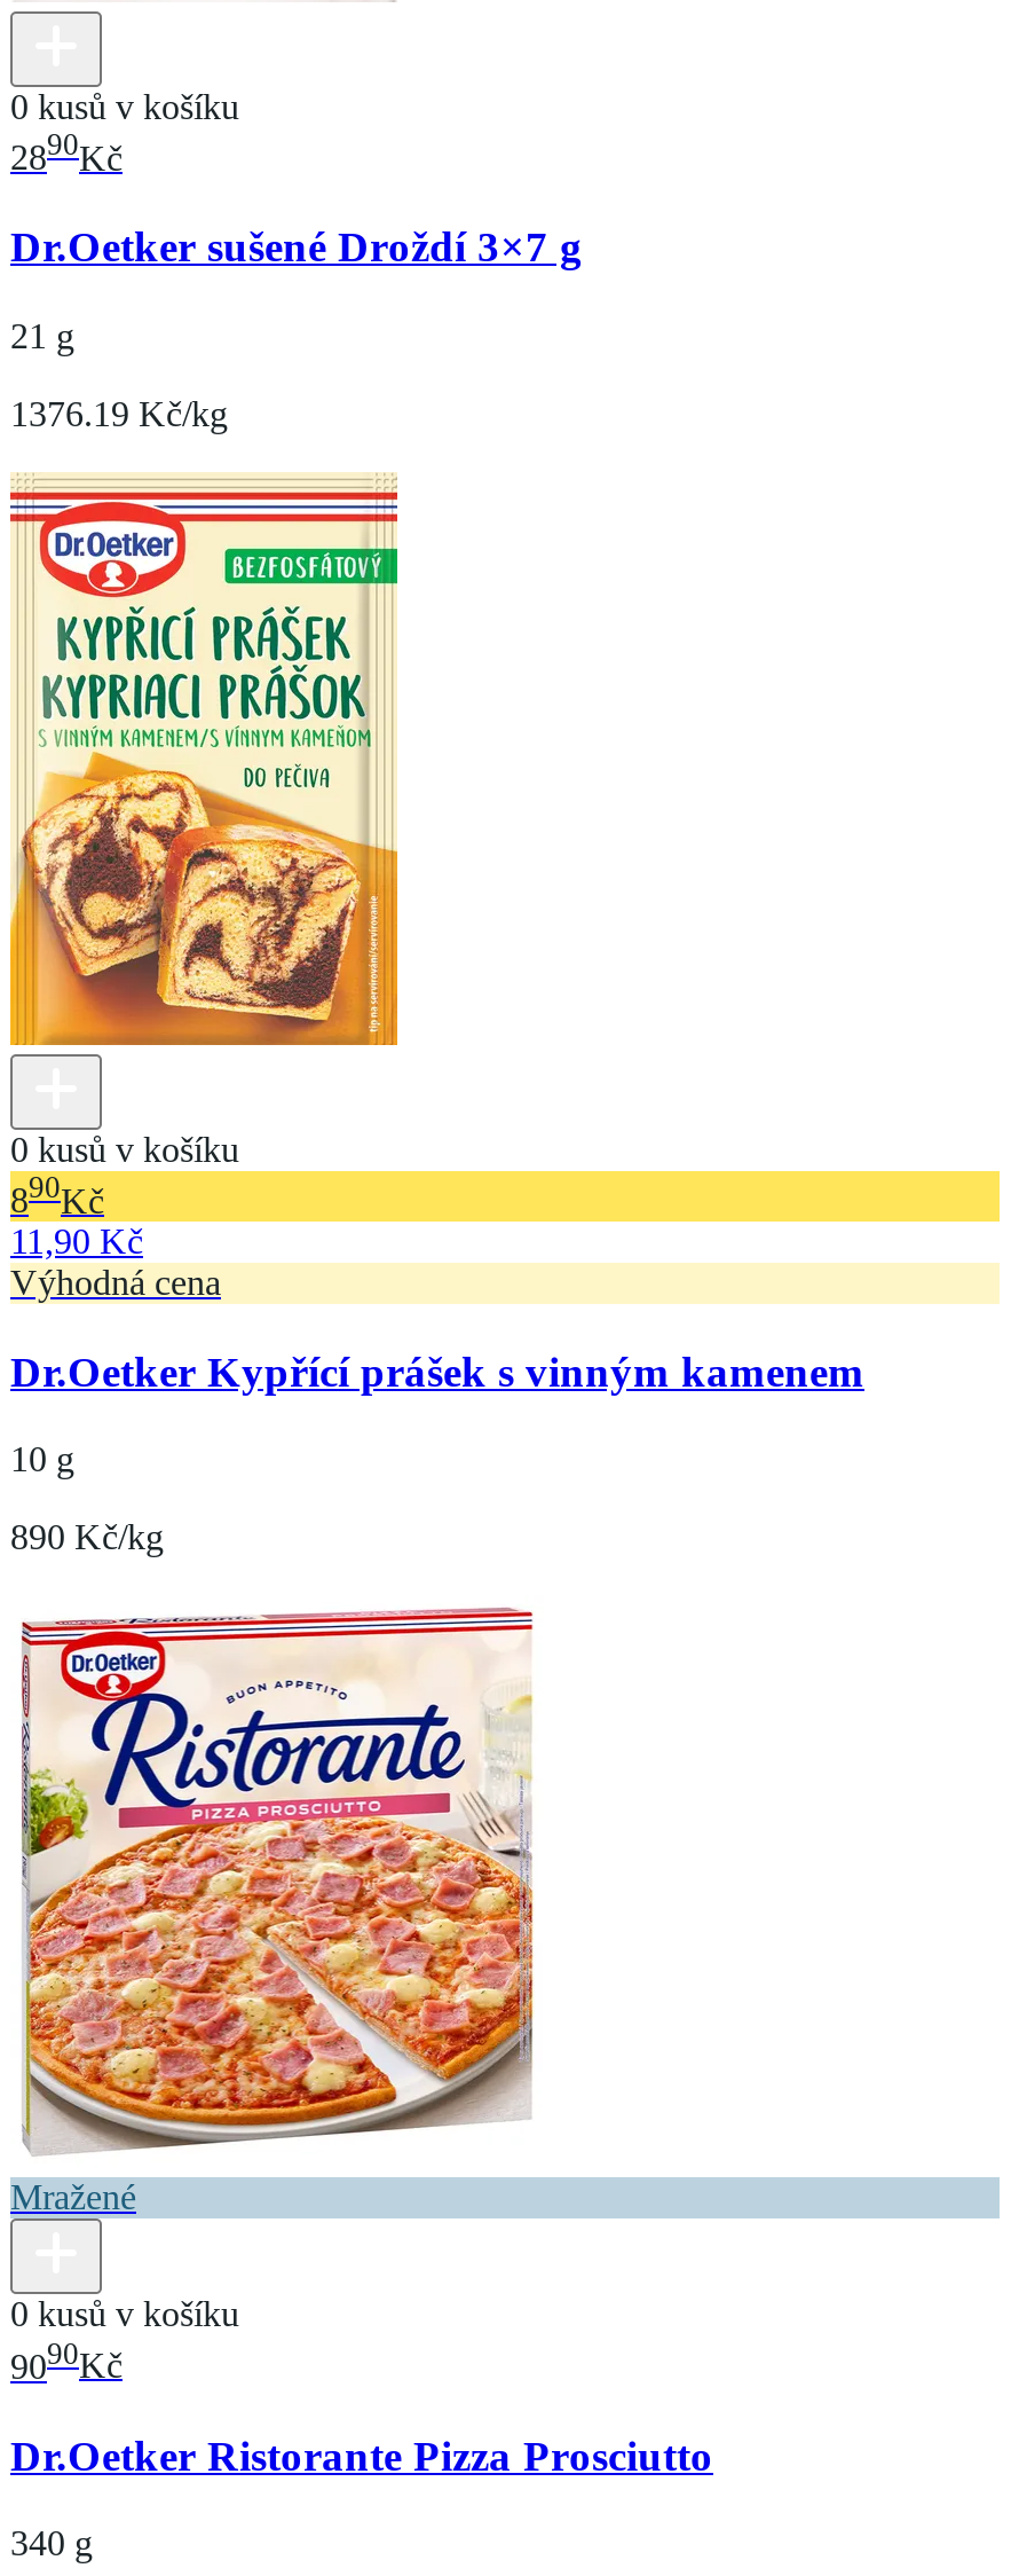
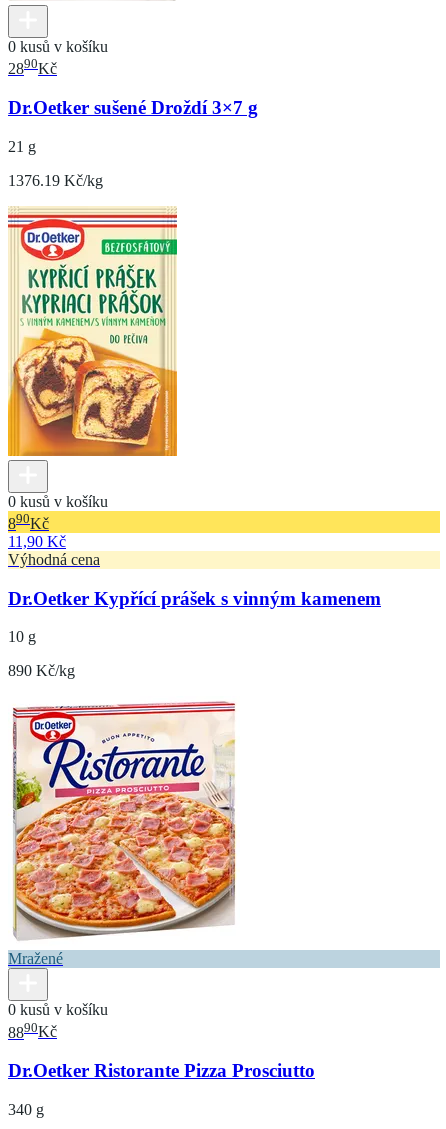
- 9090Kč
+ 8890Kč
